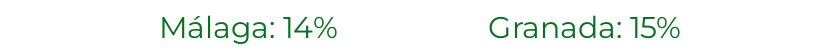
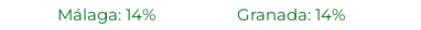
- Granada: 15%
+ Granada: 14%
